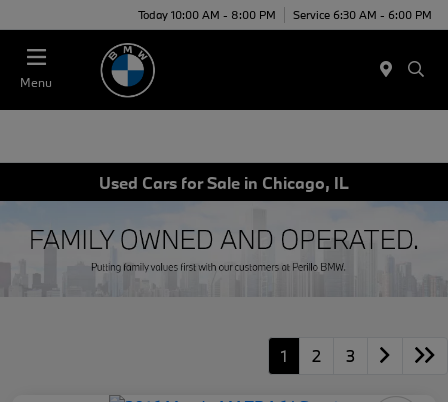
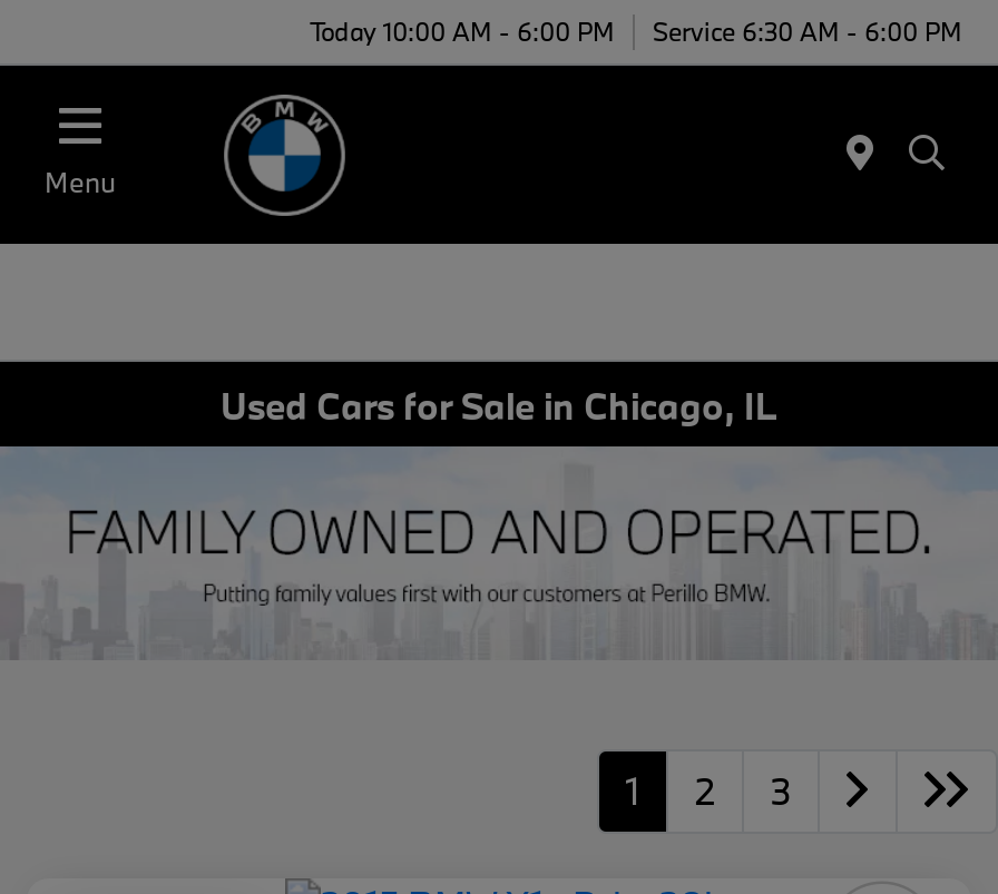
- Today 10:00 AM - 8:00 PM Service 6:30 AM - 6:00 PM
+ Today 10:00 AM - 6:00 PM Service 6:30 AM - 6:00 PM
